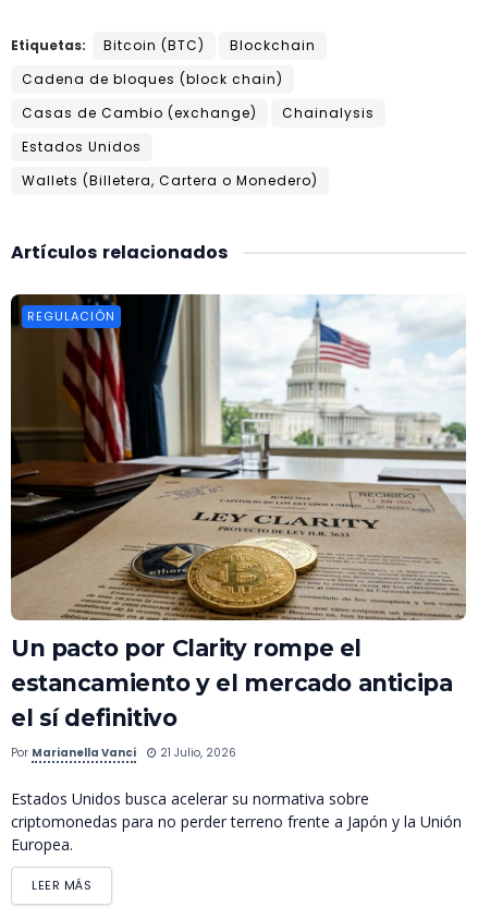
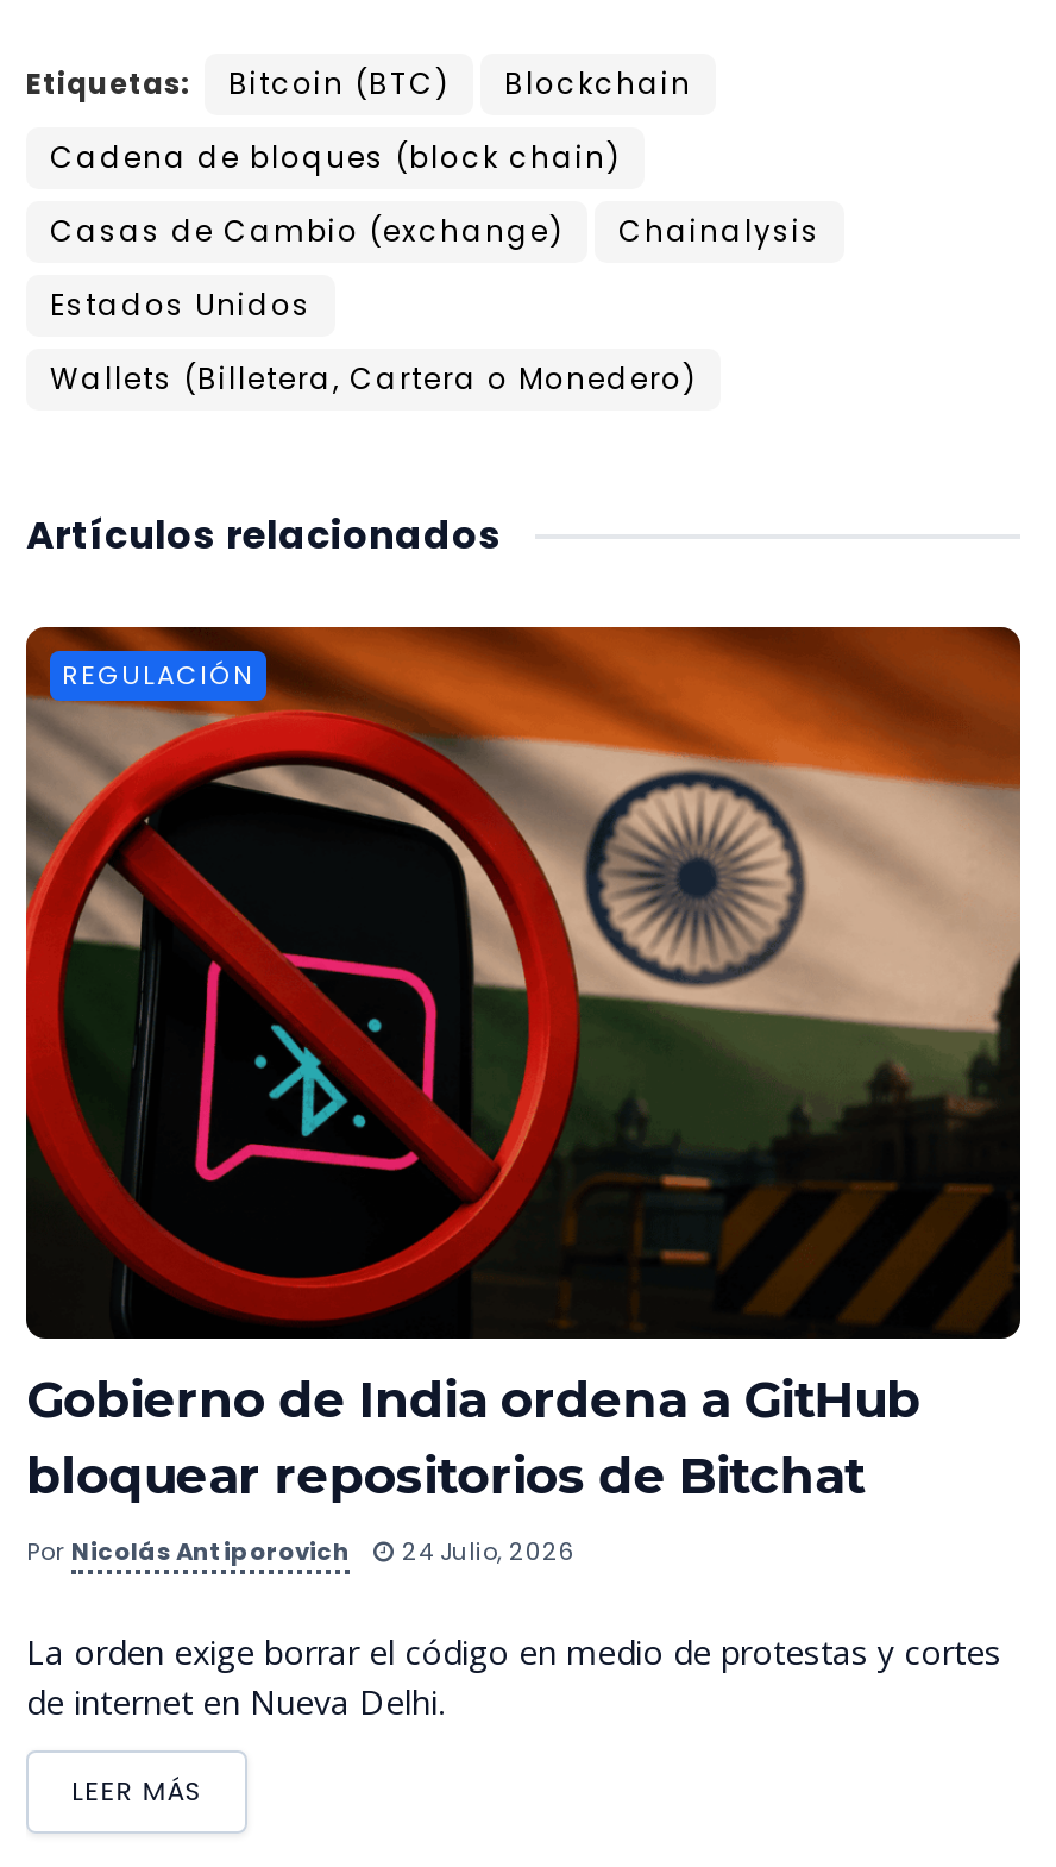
- [image]
- Un pacto por Clarity rompe el
- estancamiento y el mercado anticipa
- el sí definitivo
+ [image]
+ Gobierno de India ordena a GitHub
+ bloquear repositorios de Bitchat

- Por Marianella Vanci
- 21 Julio, 2026
+ Por Nicolás Antiporovich
+ 24 Julio, 2026

- Estados Unidos busca acelerar su normativa sobre
- criptomonedas para no perder terreno frente a Japón y la Unión
- Europea.
+ La orden exige borrar el código en medio de protestas y cortes
+ de internet en Nueva Delhi.
